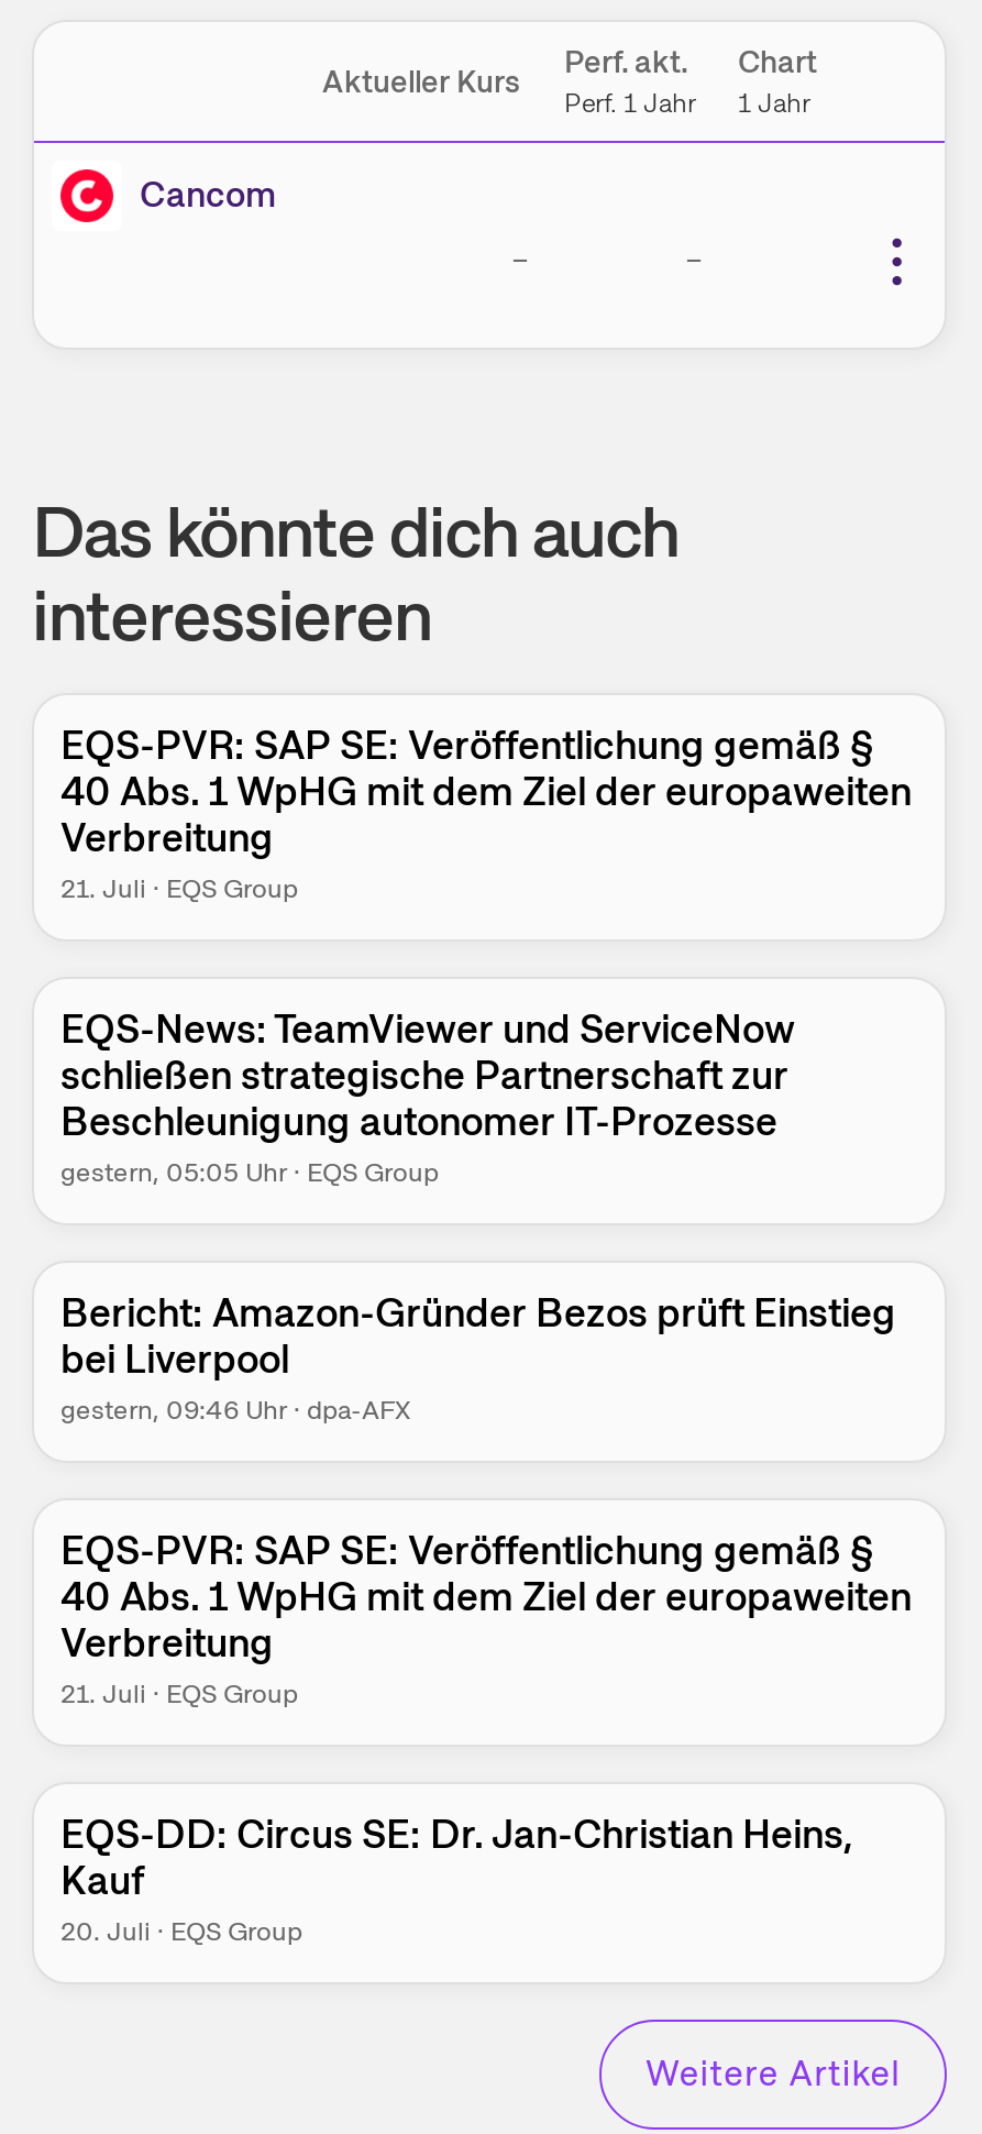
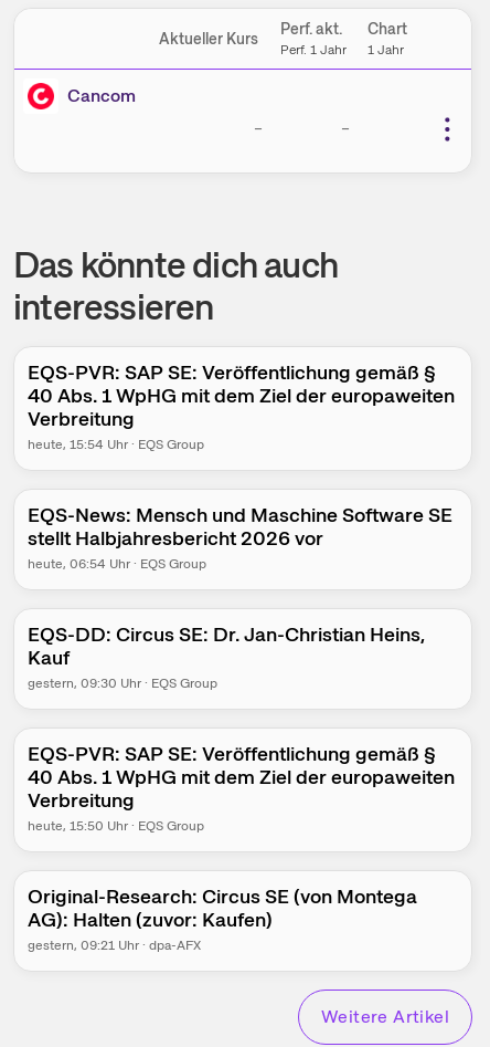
- 21. Juli · EQS Group
+ heute, 15:54 Uhr · EQS Group

- EQS-News: TeamViewer und ServiceNow
- schließen strategische Partnerschaft zur
- Beschleunigung autonomer IT-Prozesse
- gestern, 05:05 Uhr · EQS Group
+ EQS-News: Mensch und Maschine Software SE
+ stellt Halbjahresbericht 2026 vor
+ heute, 06:54 Uhr · EQS Group

- Bericht: Amazon-Gründer Bezos prüft Einstieg
- bei Liverpool
- gestern, 09:46 Uhr · dpa-AFX
+ gestern, 09:30 Uhr · EQS Group

- 21. Juli · EQS Group
+ heute, 15:50 Uhr · EQS Group

moved up: EQS-DD: Circus SE: Dr. Jan-Christian Heins, | Kauf

- 20. Juli · EQS Group
+ Original-Research: Circus SE (von Montega
+ AG): Halten (zuvor: Kaufen)
+ gestern, 09:21 Uhr · dpa-AFX
